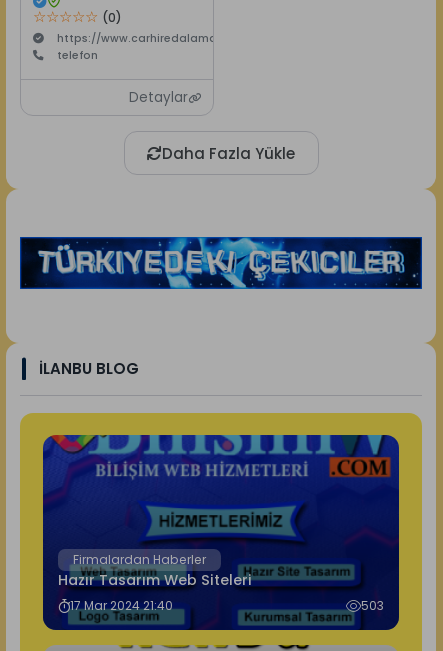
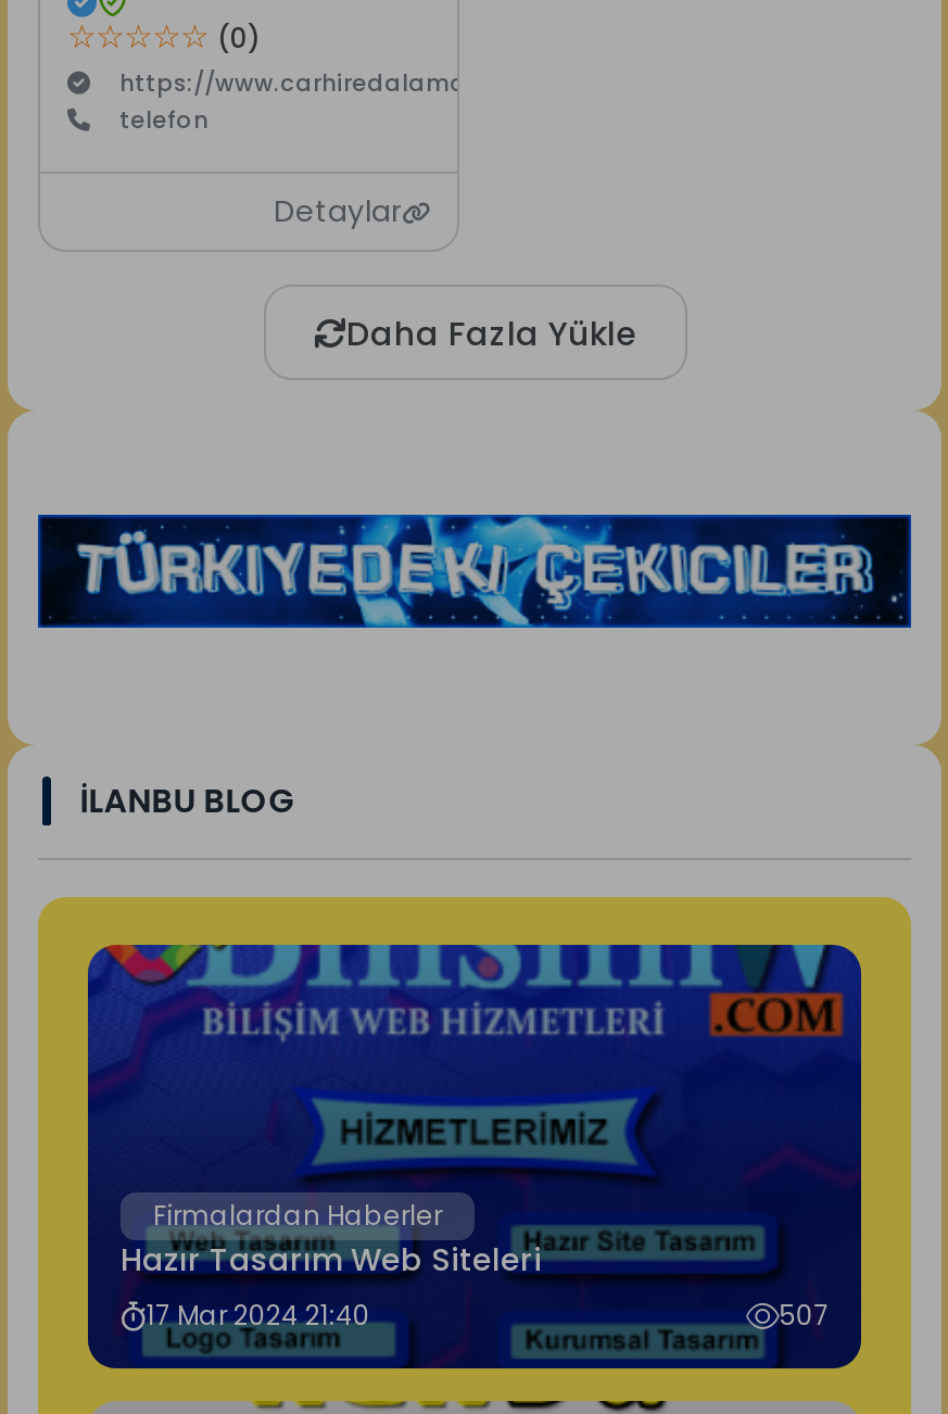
- 503
+ 507
